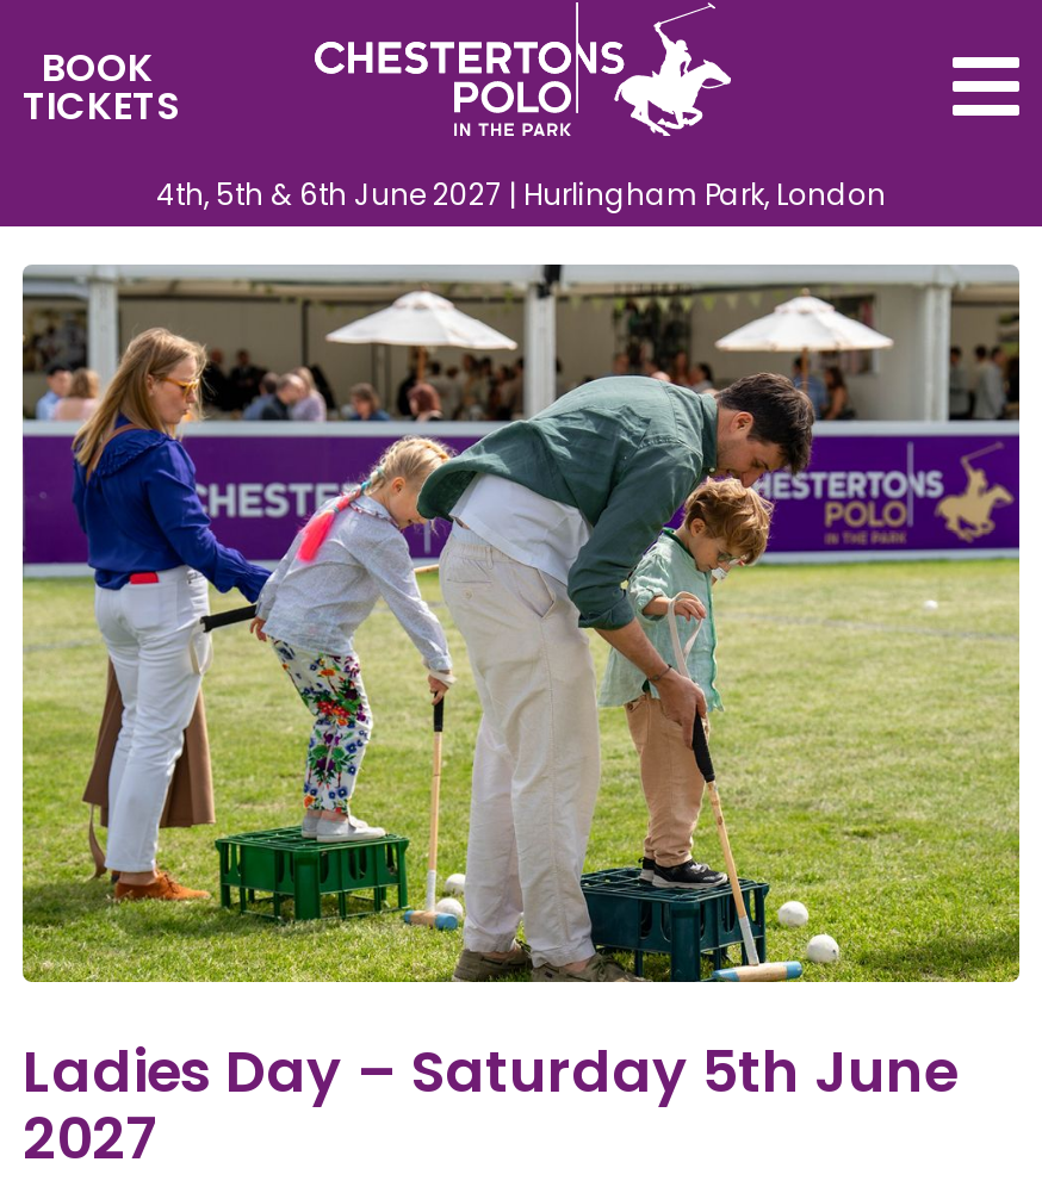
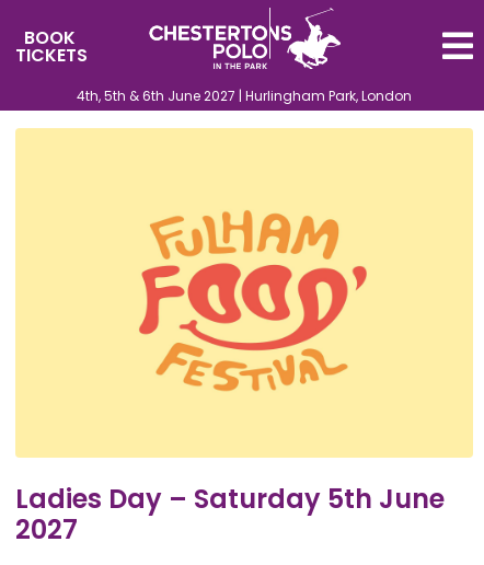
- [image]
+ [image]
